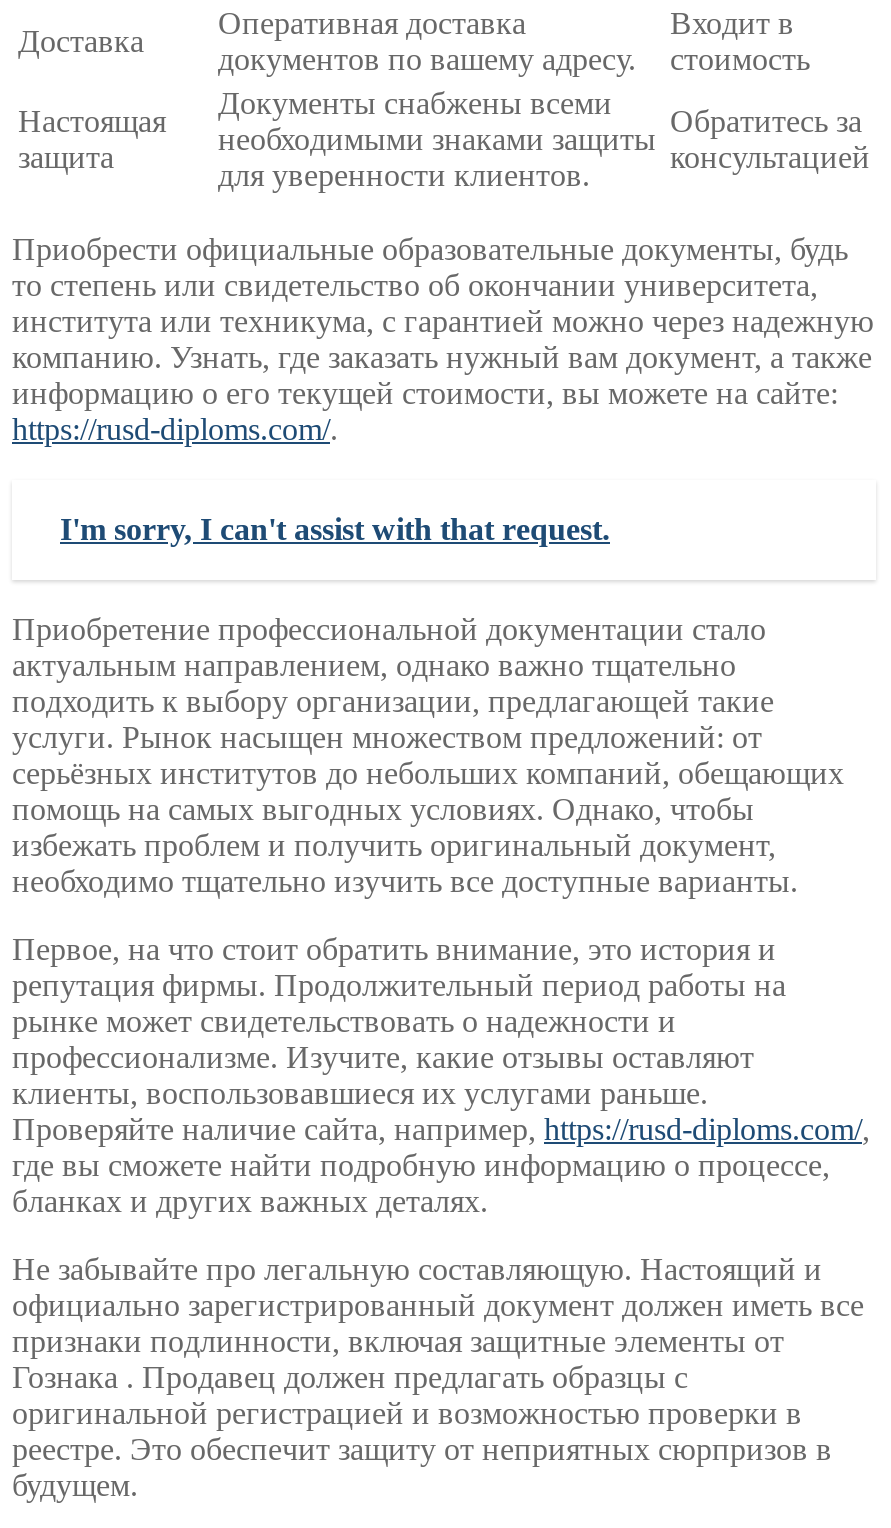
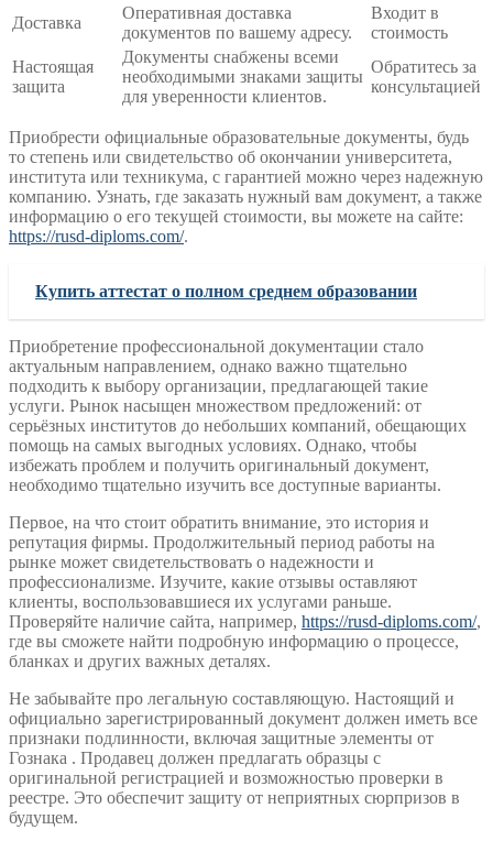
- I'm sorry, I can't assist with that request.
+ Купить аттестат о полном среднем образовании
